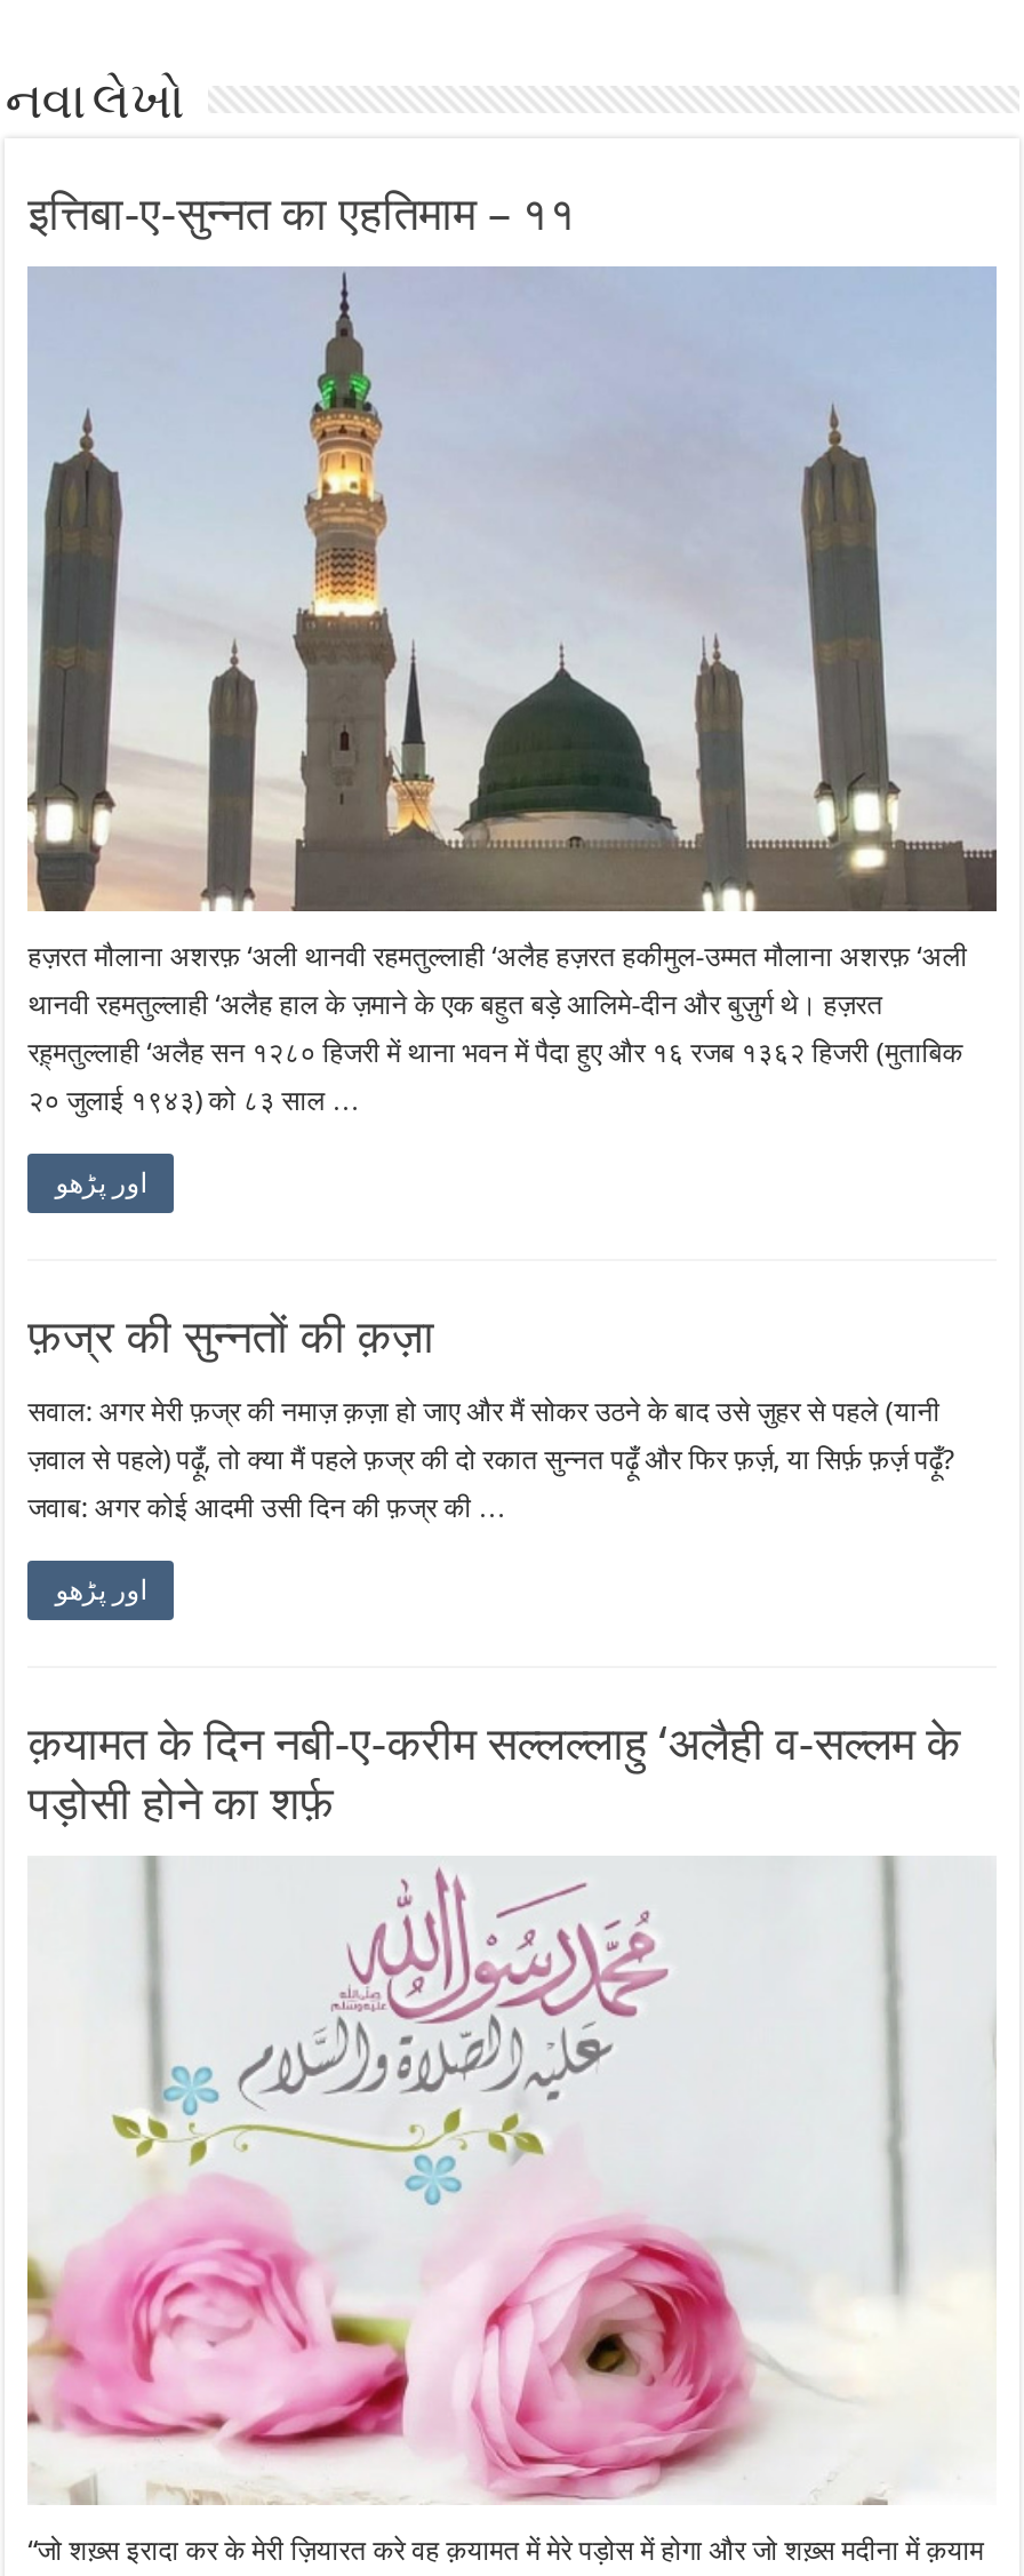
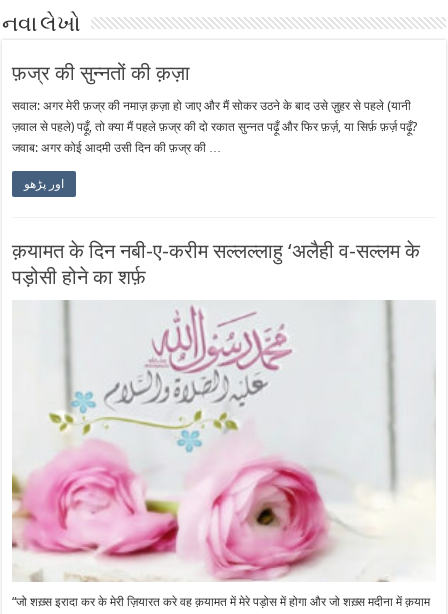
- इत्तिबा-ए-सुन्नत का एहतिमाम – ११

- [image]
- हज़रत मौलाना अशरफ़ ‘अली थानवी रहमतुल्लाही ‘अलैह हज़रत हकीमुल-उम्मत मौलाना अशरफ़ ‘अली
- थानवी रहमतुल्लाही ‘अलैह हाल के ज़माने के एक बहुत बड़े आलिमे-दीन और बुज़ुर्ग थे। हज़रत
- रह़्मतुल्लाही ‘अलैह सन १२८० हिजरी में थाना भवन में पैदा हुए और १६ रजब १३६२ हिजरी (मुताबिक
- २० जुलाई १९४३) को ८३ साल …
- اور پڑھو
